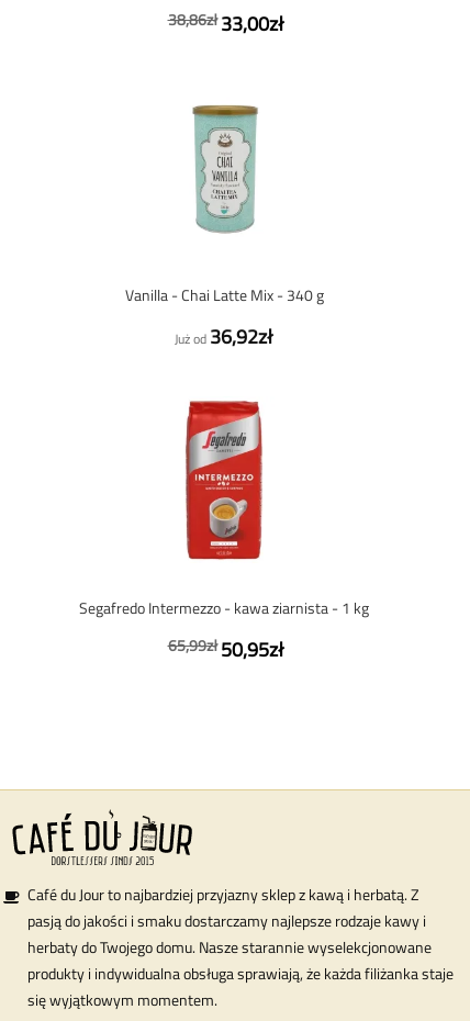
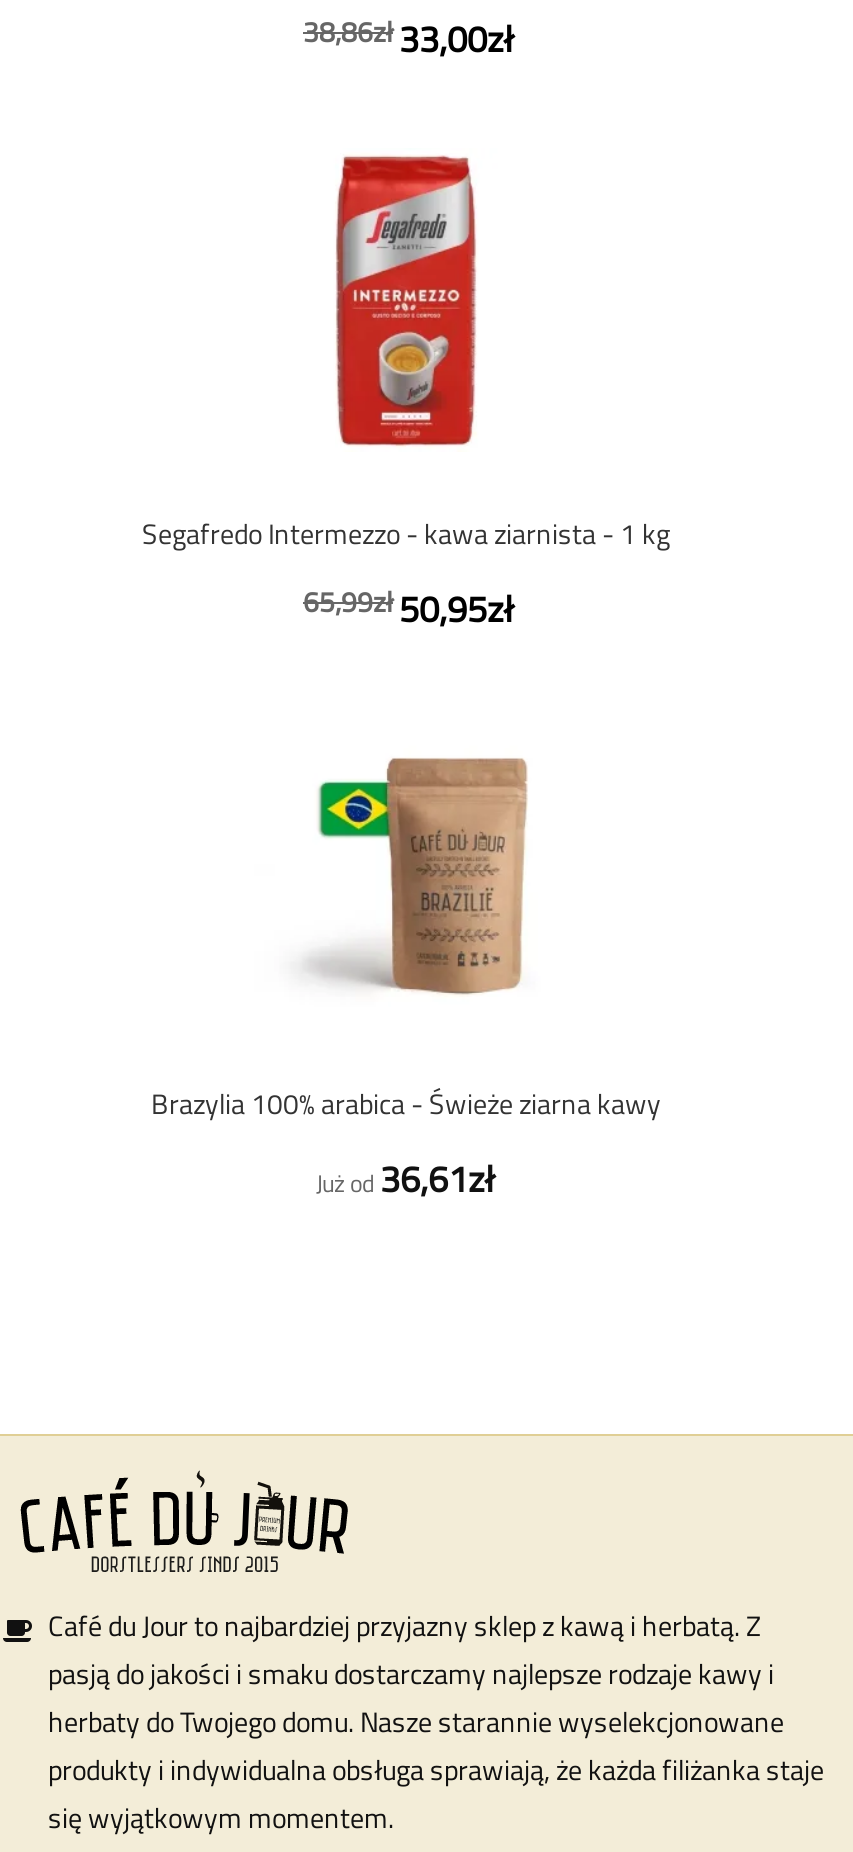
- [image]

- Vanilla - Chai Latte Mix - 340 g
- Już od 36,92zł

moved up: [image] | Segafredo Intermezzo - kawa ziarnista - 1 kg | 65,99zł 50,95zł

+ [image]
+ Brazylia 100% arabica - Świeże ziarna kawy
+ Już od 36,61zł
